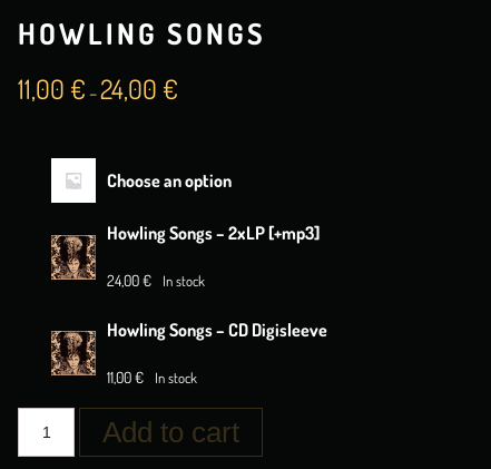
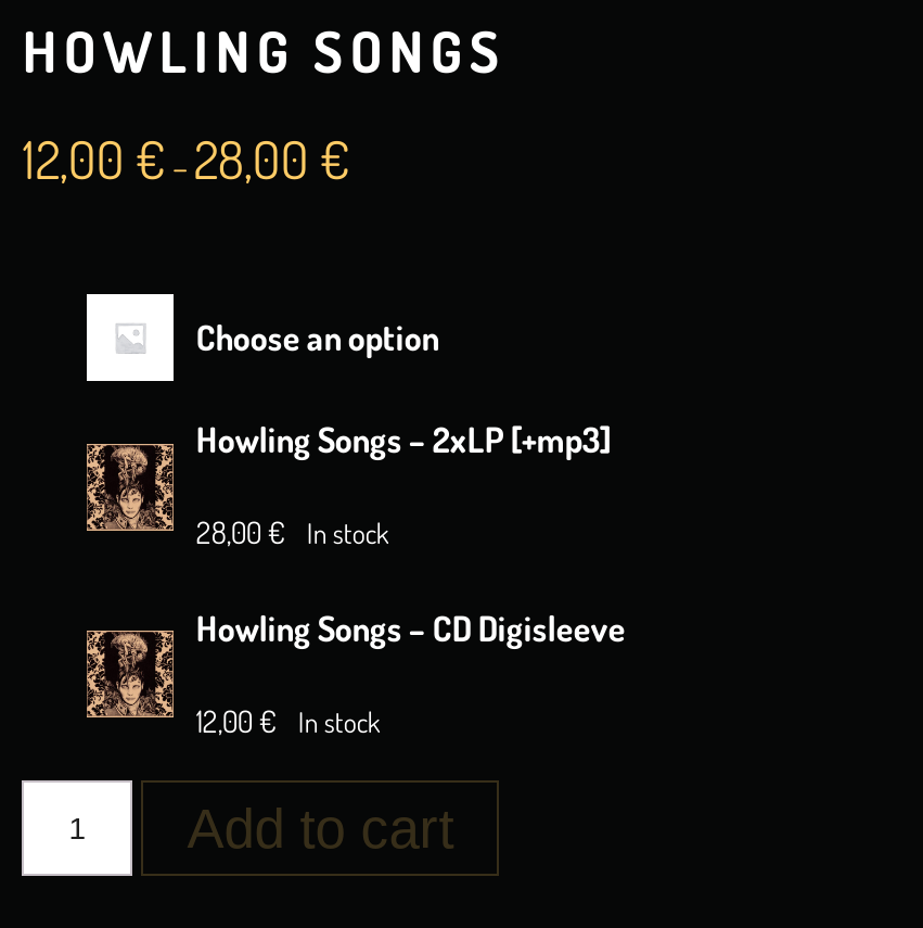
- 11,00 € – 24,00 €
+ 12,00 € – 28,00 €

- 24,00 € In stock
+ 28,00 € In stock

- 11,00 € In stock
+ 12,00 € In stock
